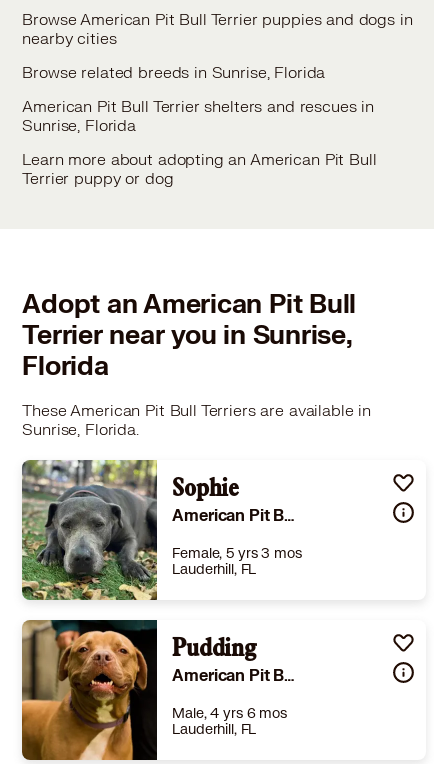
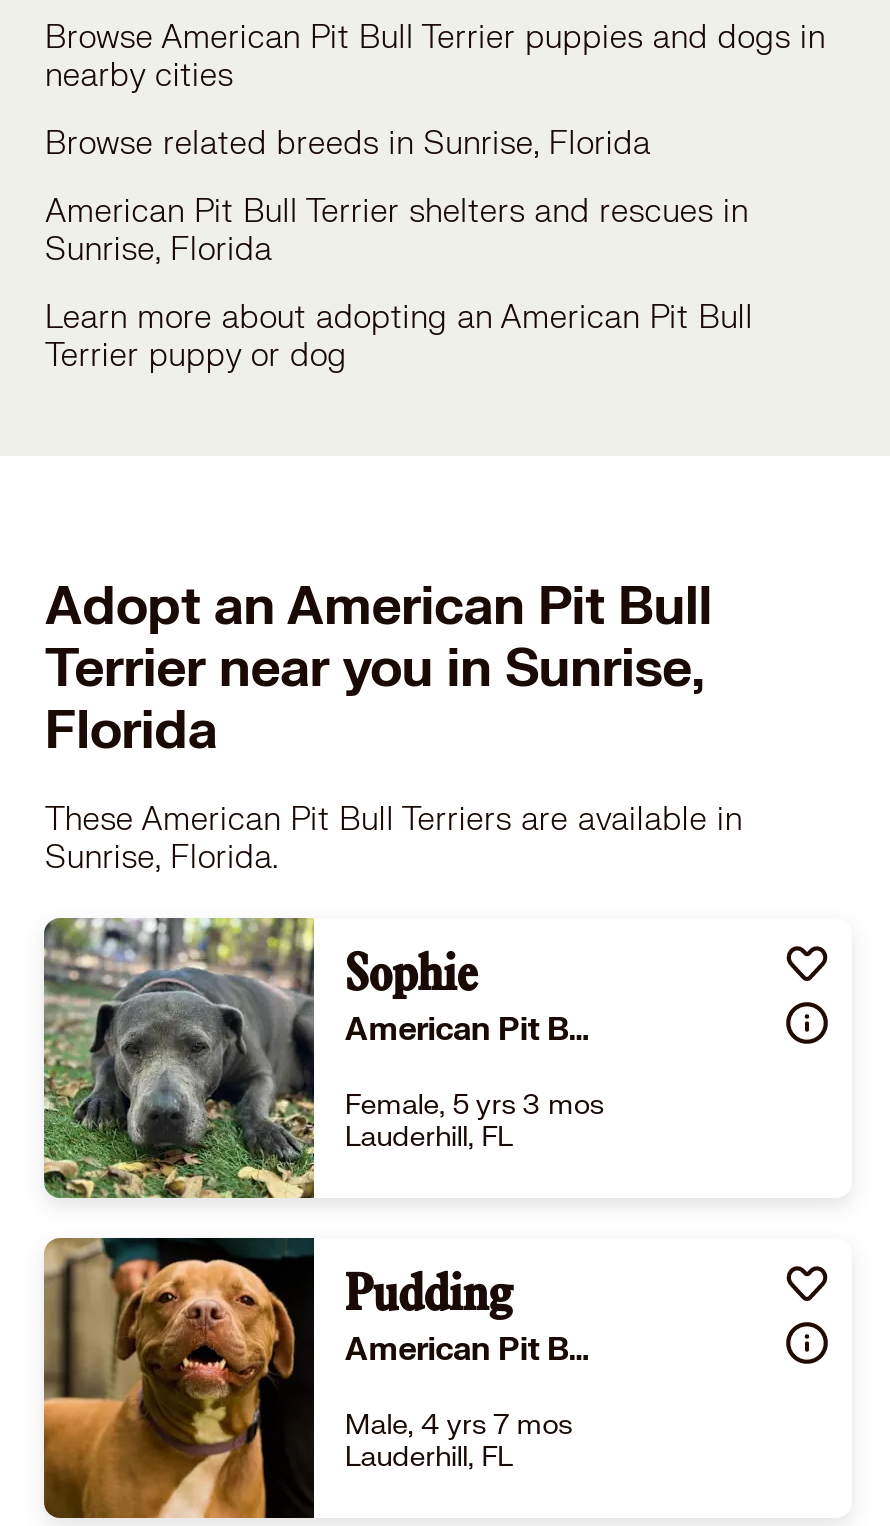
- Male, 4 yrs 6 mos
+ Male, 4 yrs 7 mos
